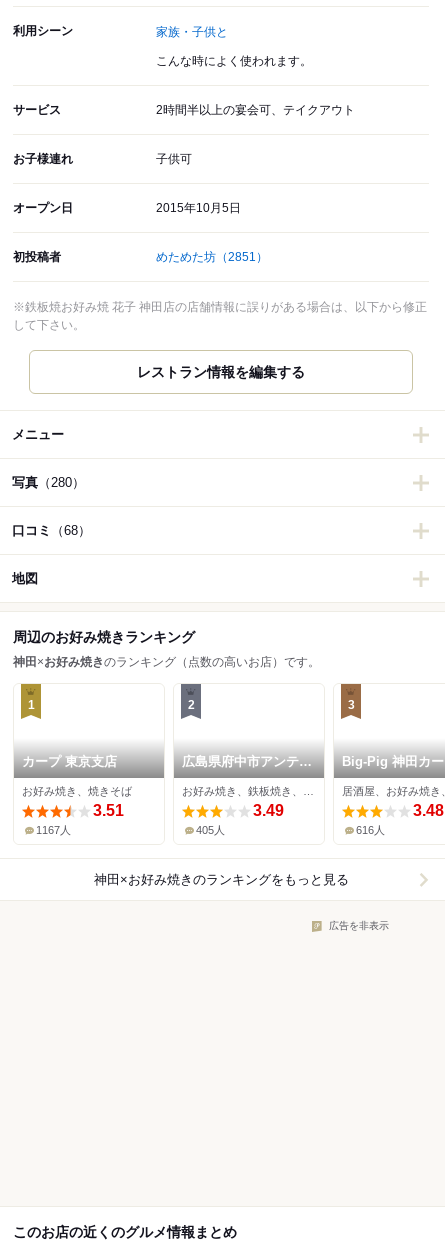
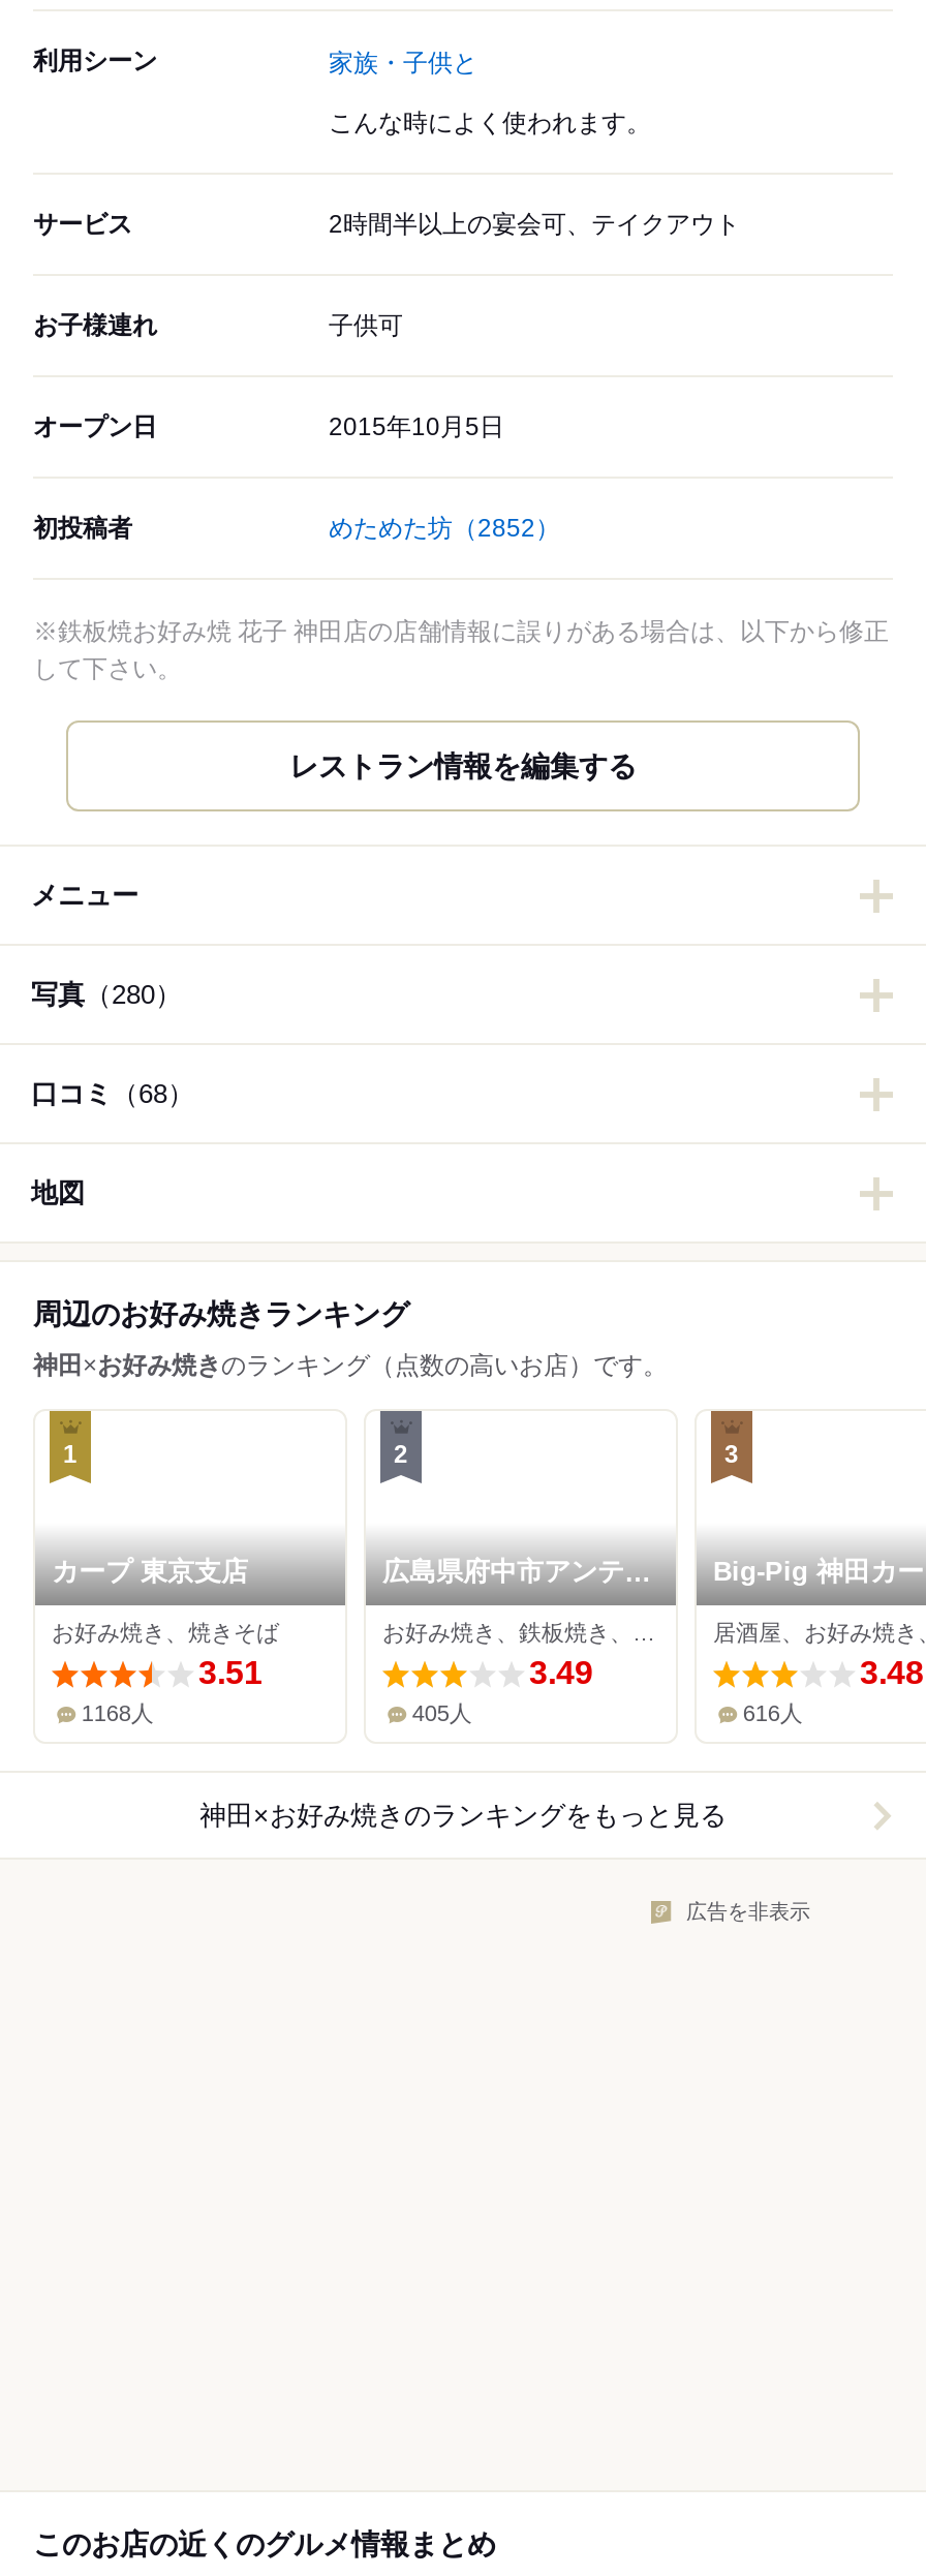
- めためた坊（2851）
+ めためた坊（2852）

- 1167人
+ 1168人
